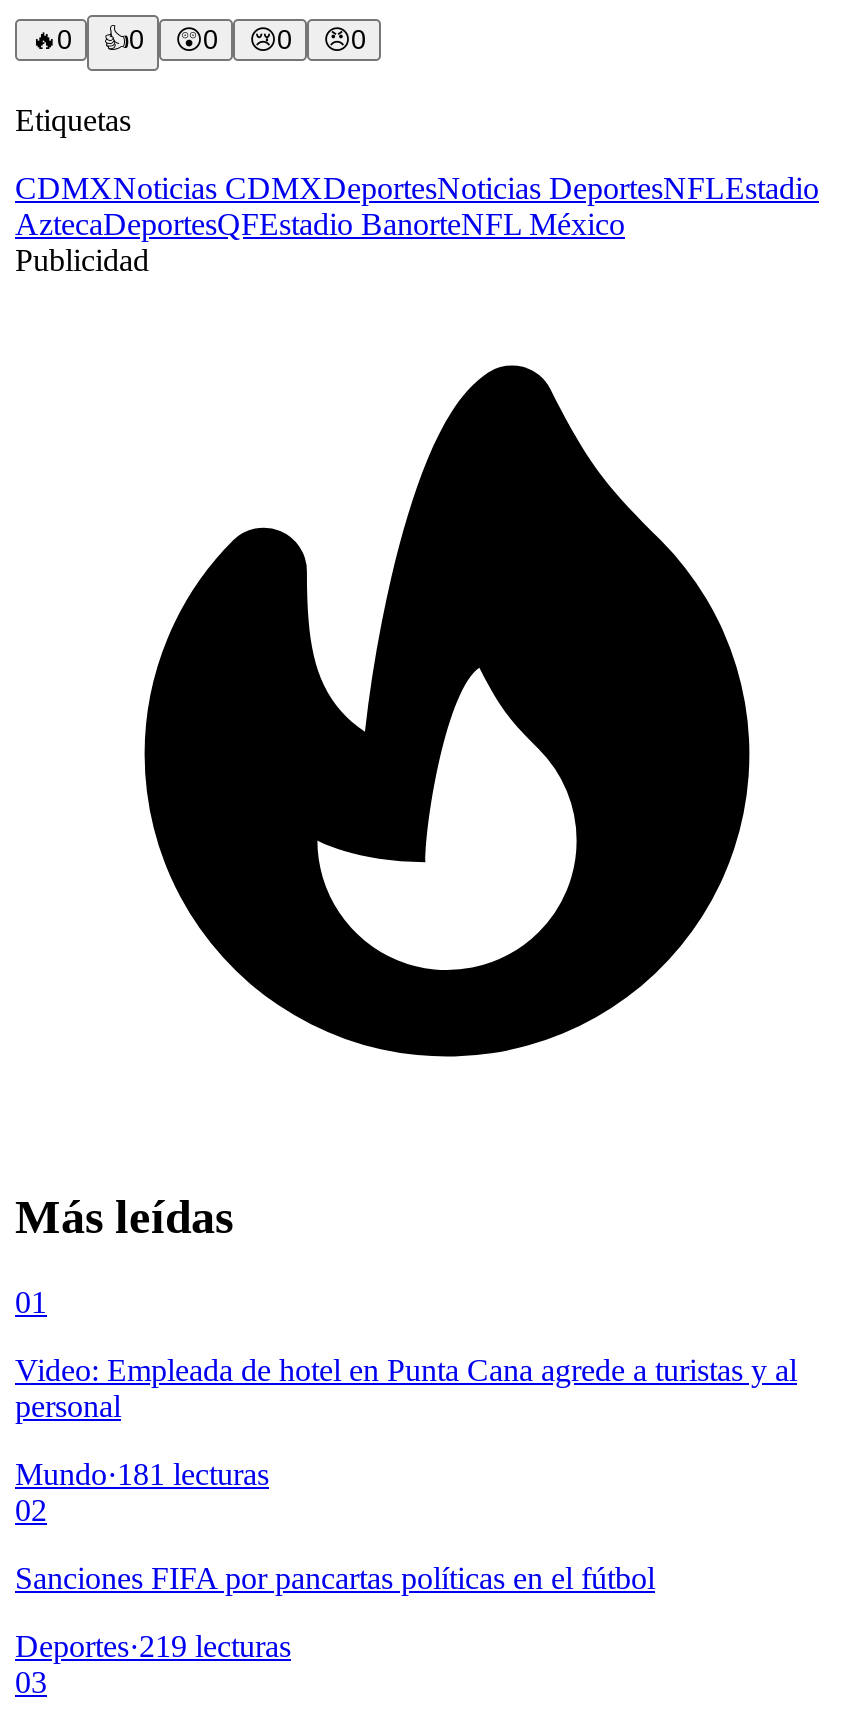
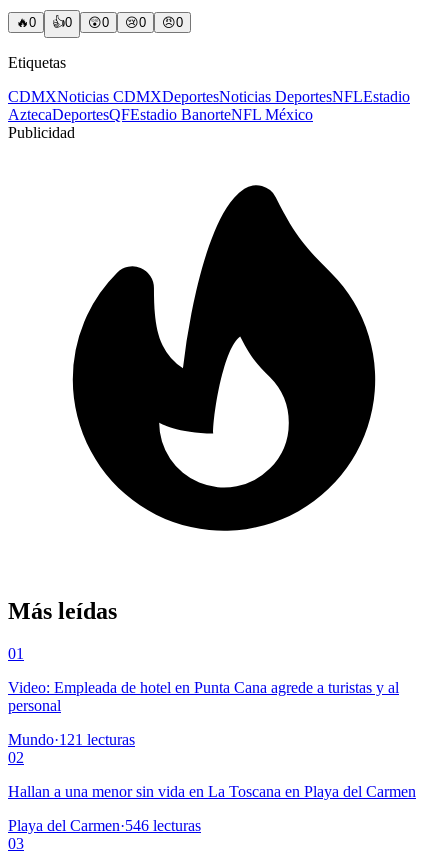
- Mundo · 181 lecturas
+ Mundo · 121 lecturas

- Sanciones FIFA por pancartas políticas en el fútbol
+ Hallan a una menor sin vida en La Toscana en Playa del Carmen

- Deportes·219 lecturas
+ Playa del Carmen·546 lecturas
